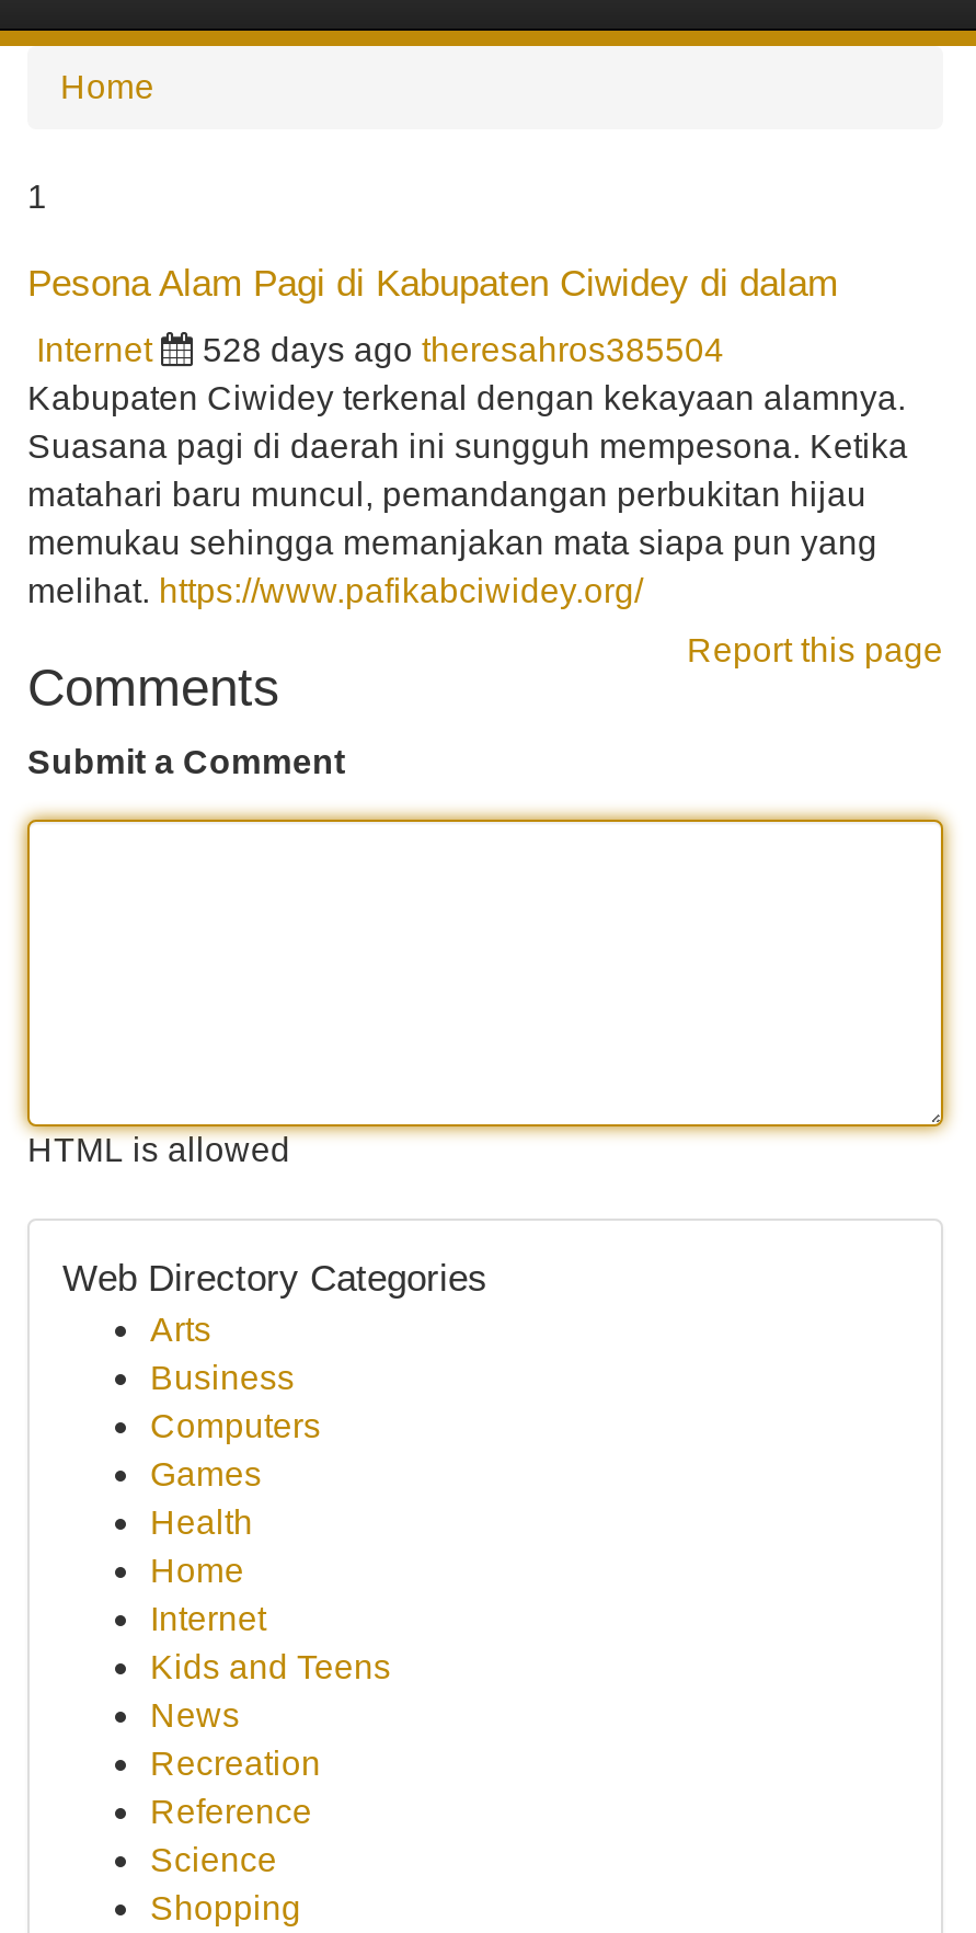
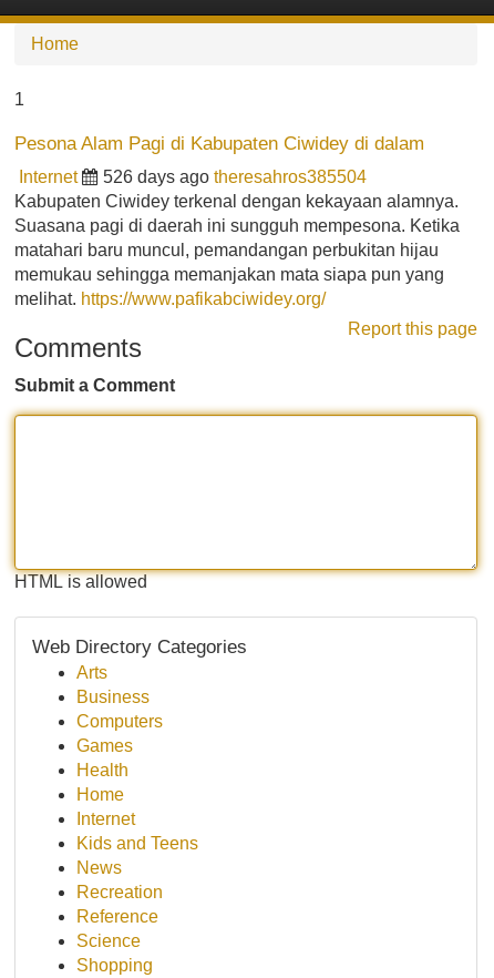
- 528 days ago theresahros385504
+ 526 days ago theresahros385504
